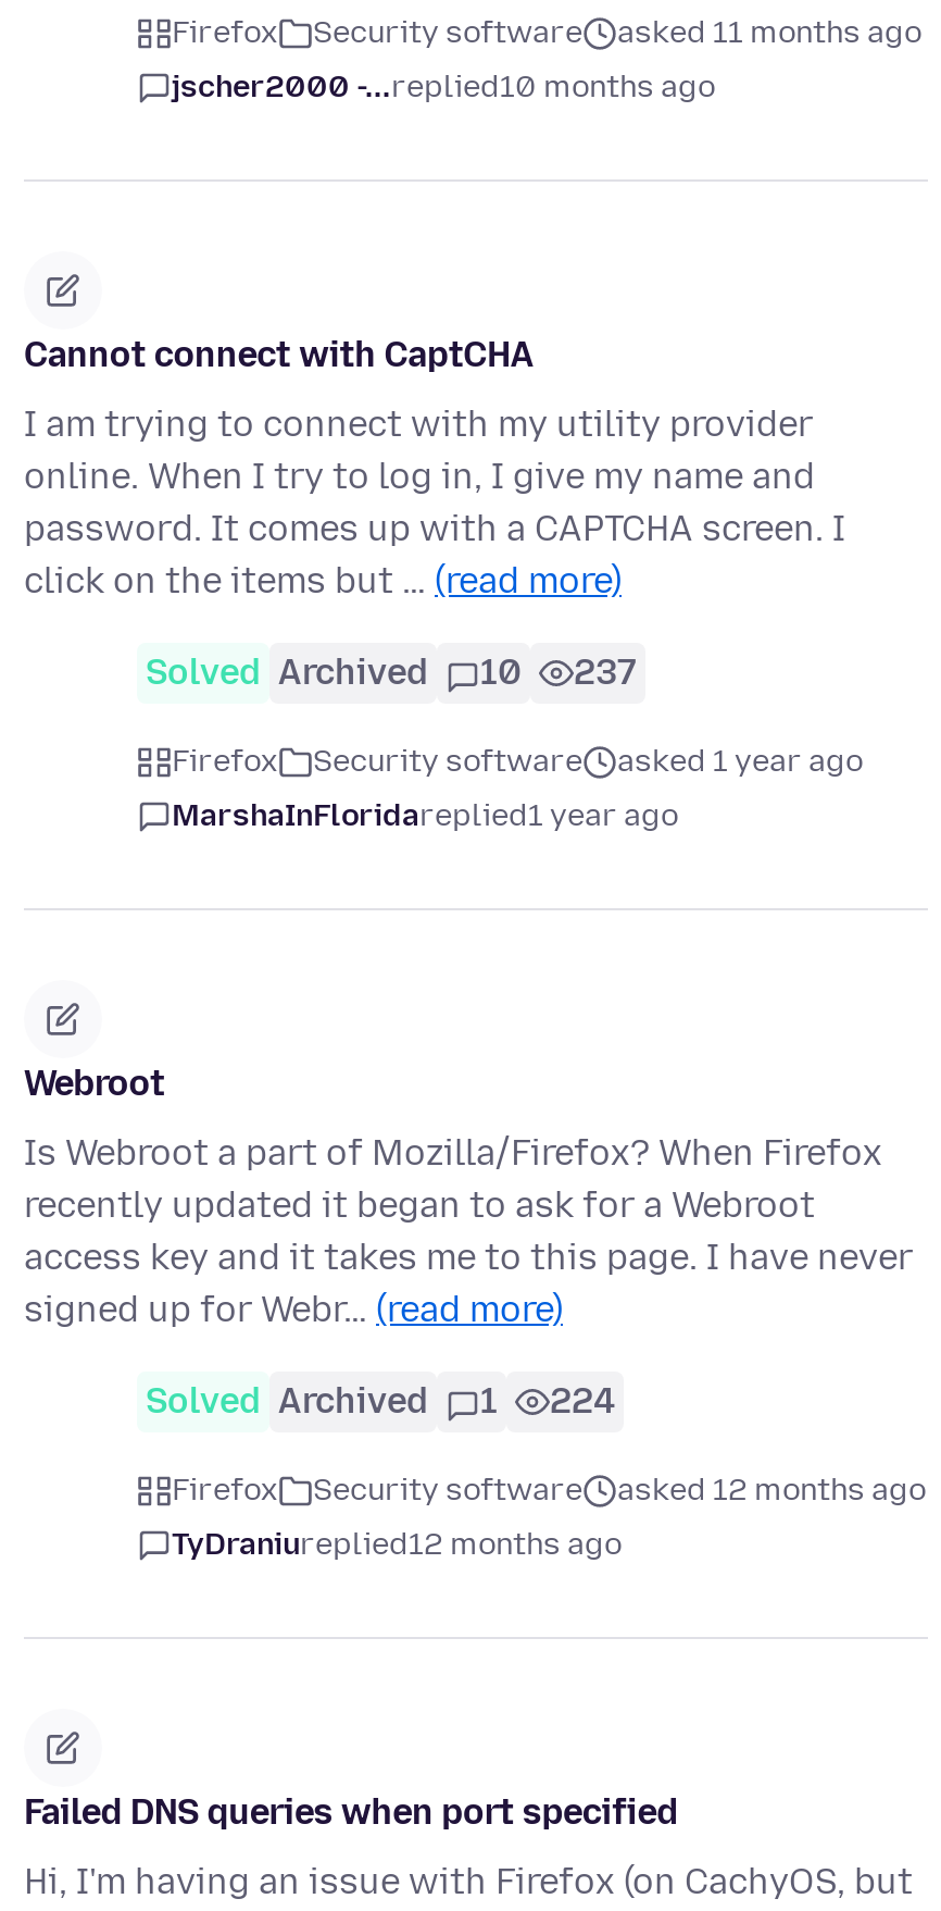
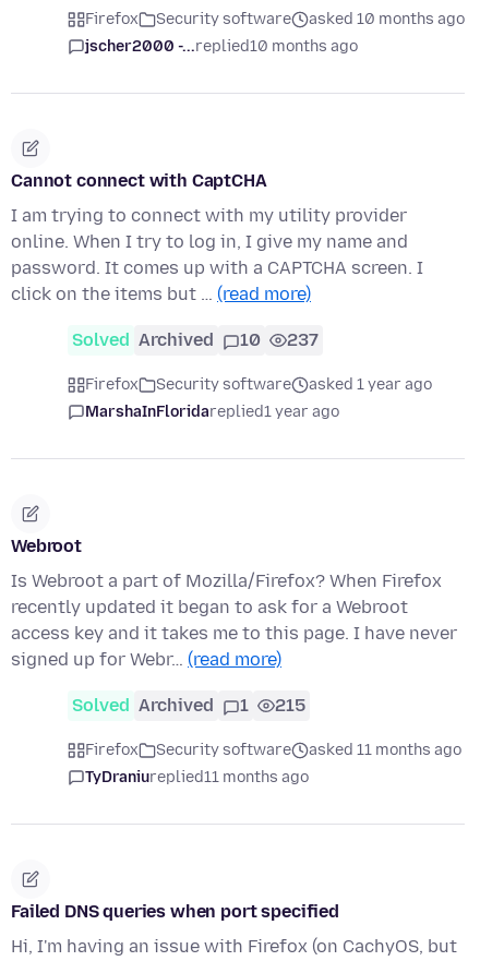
moved down: asked 11 months ago

+ asked 10 months ago

- Solved Archived 1 224
+ Solved Archived 1 215

- asked 12 months ago

- TyDraniureplied12 months ago
+ TyDraniureplied11 months ago
